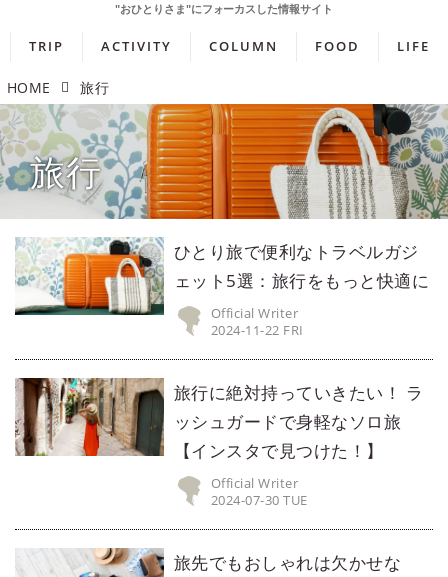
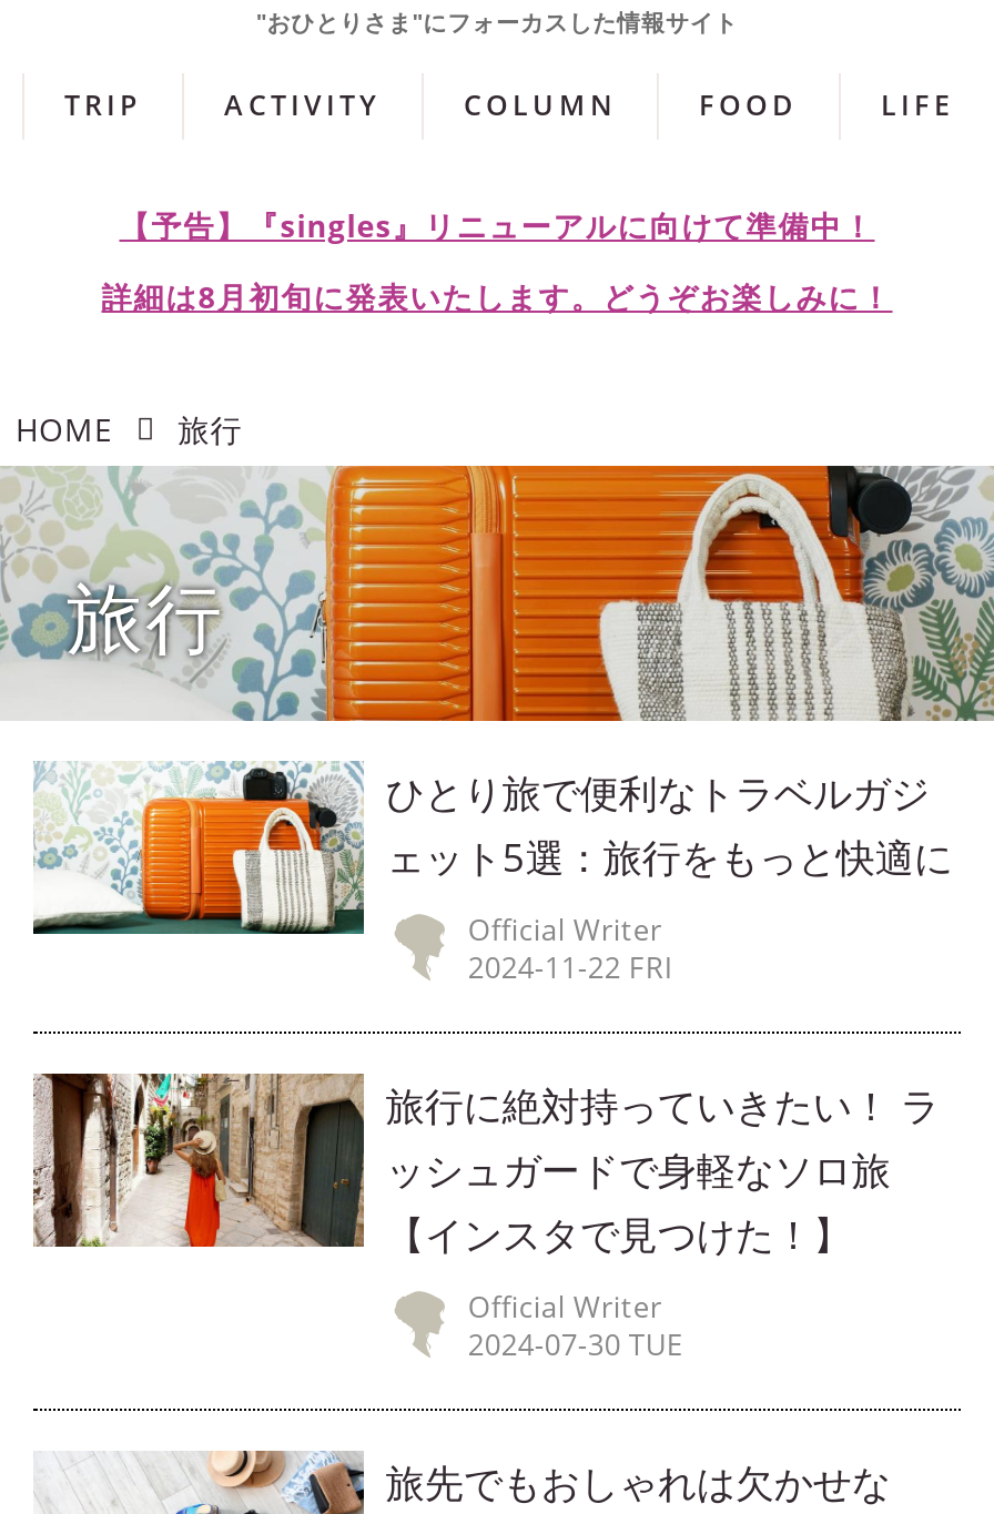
+ 【予告】『singles』リニューアルに向けて準備中！
+ 詳細は8月初旬に発表いたします。どうぞお楽しみに！
